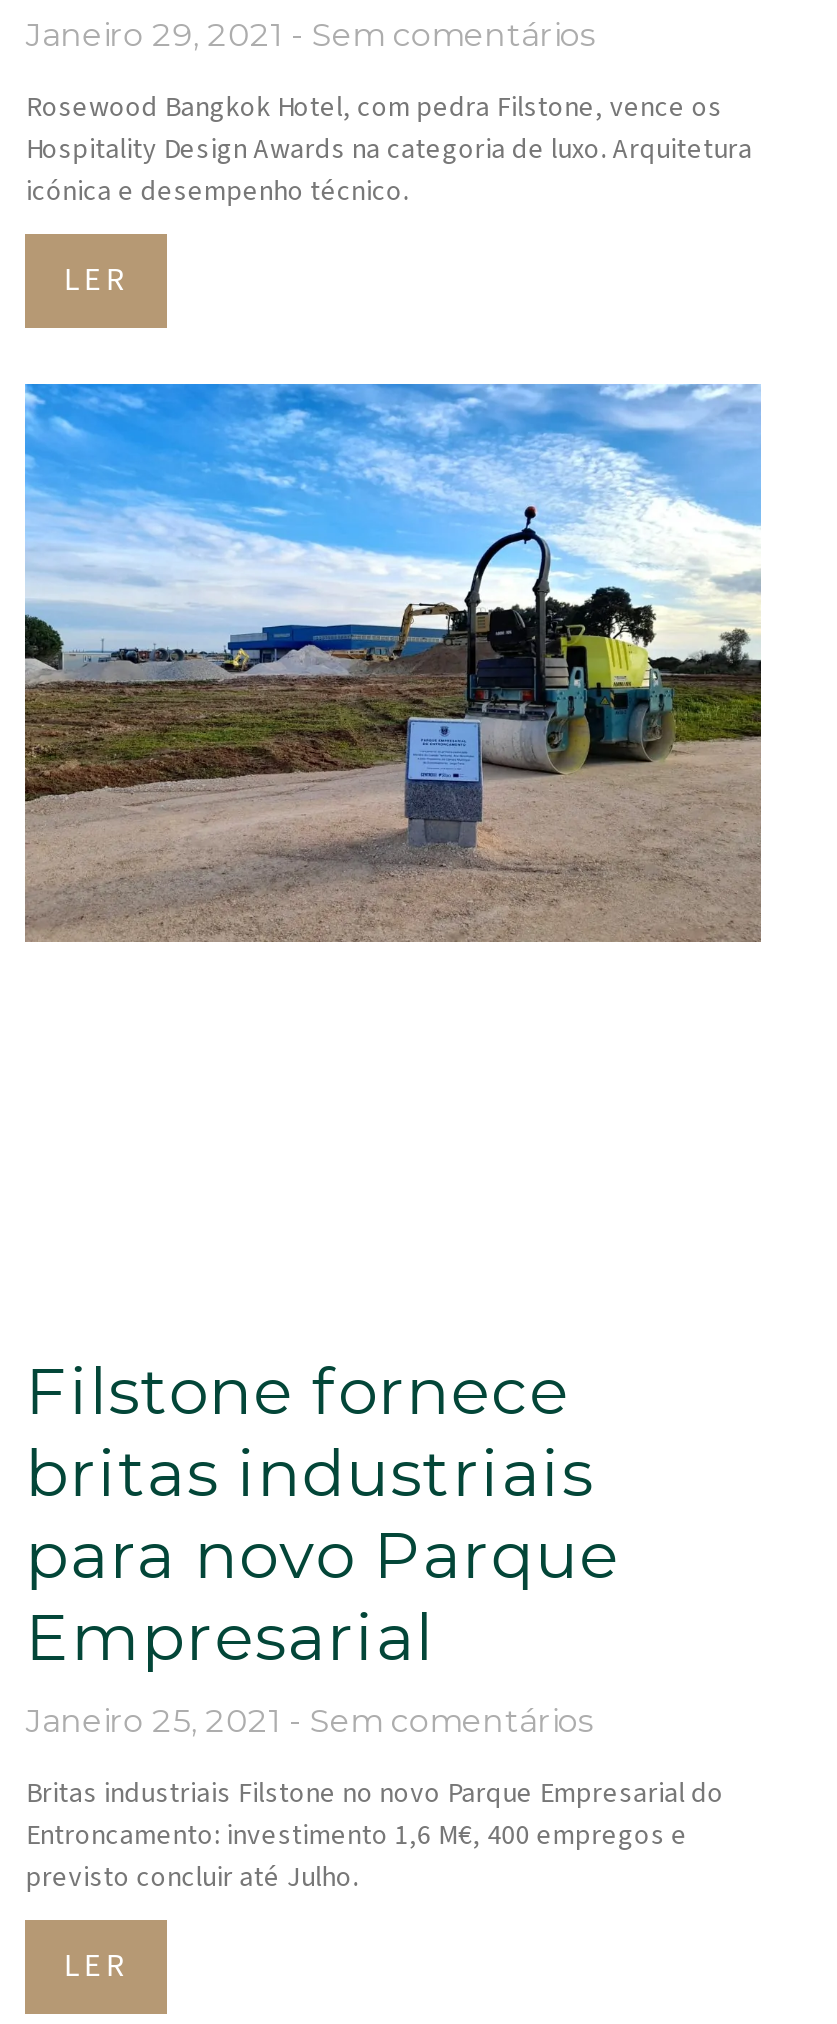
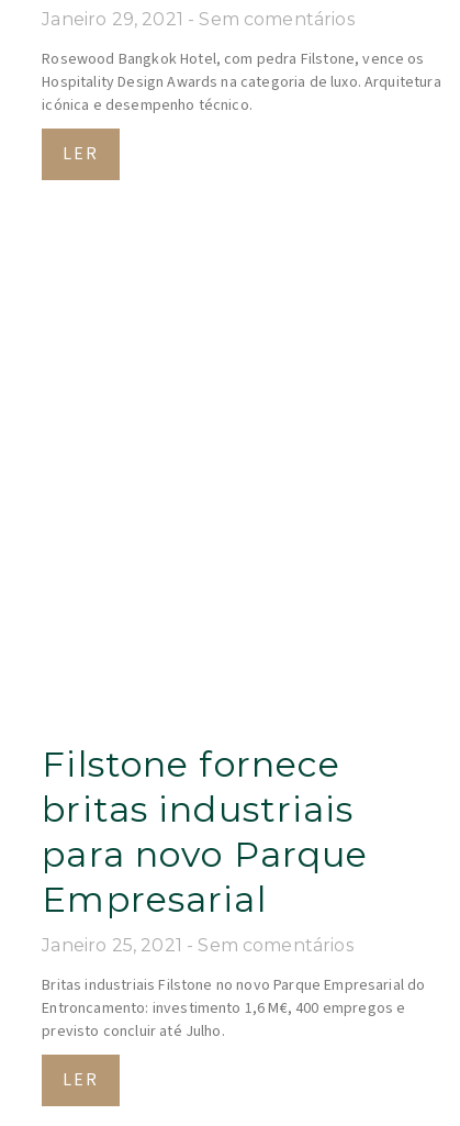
- [image]
